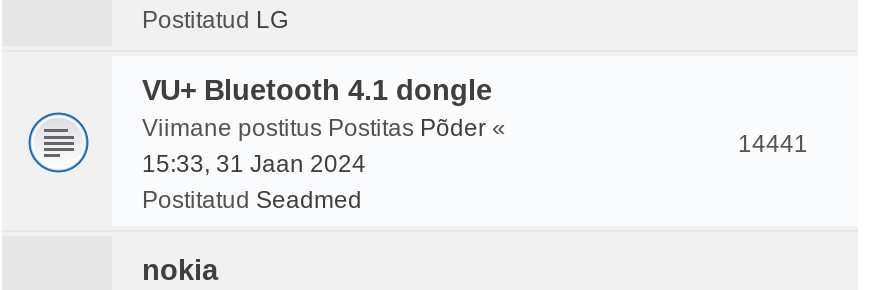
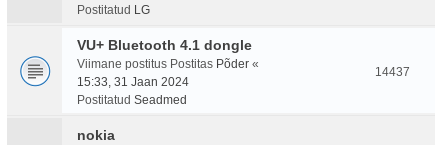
- 14441
+ 14437
